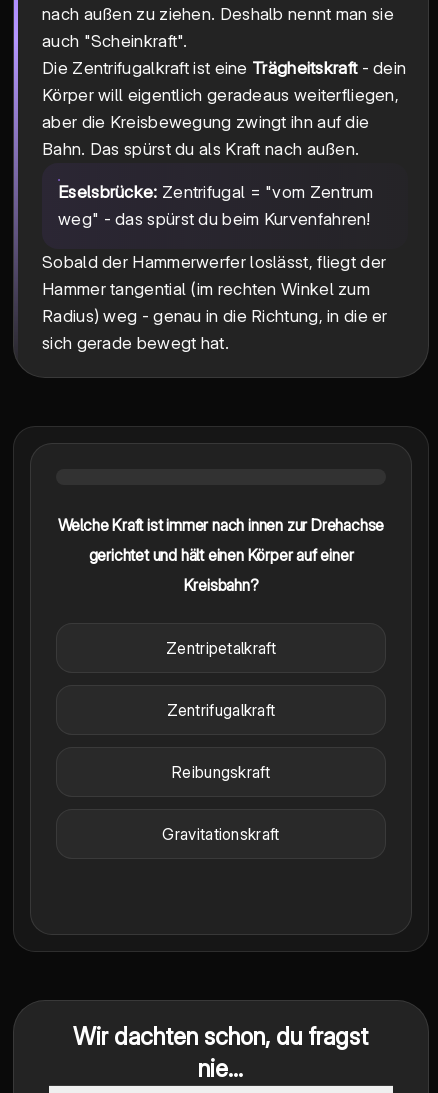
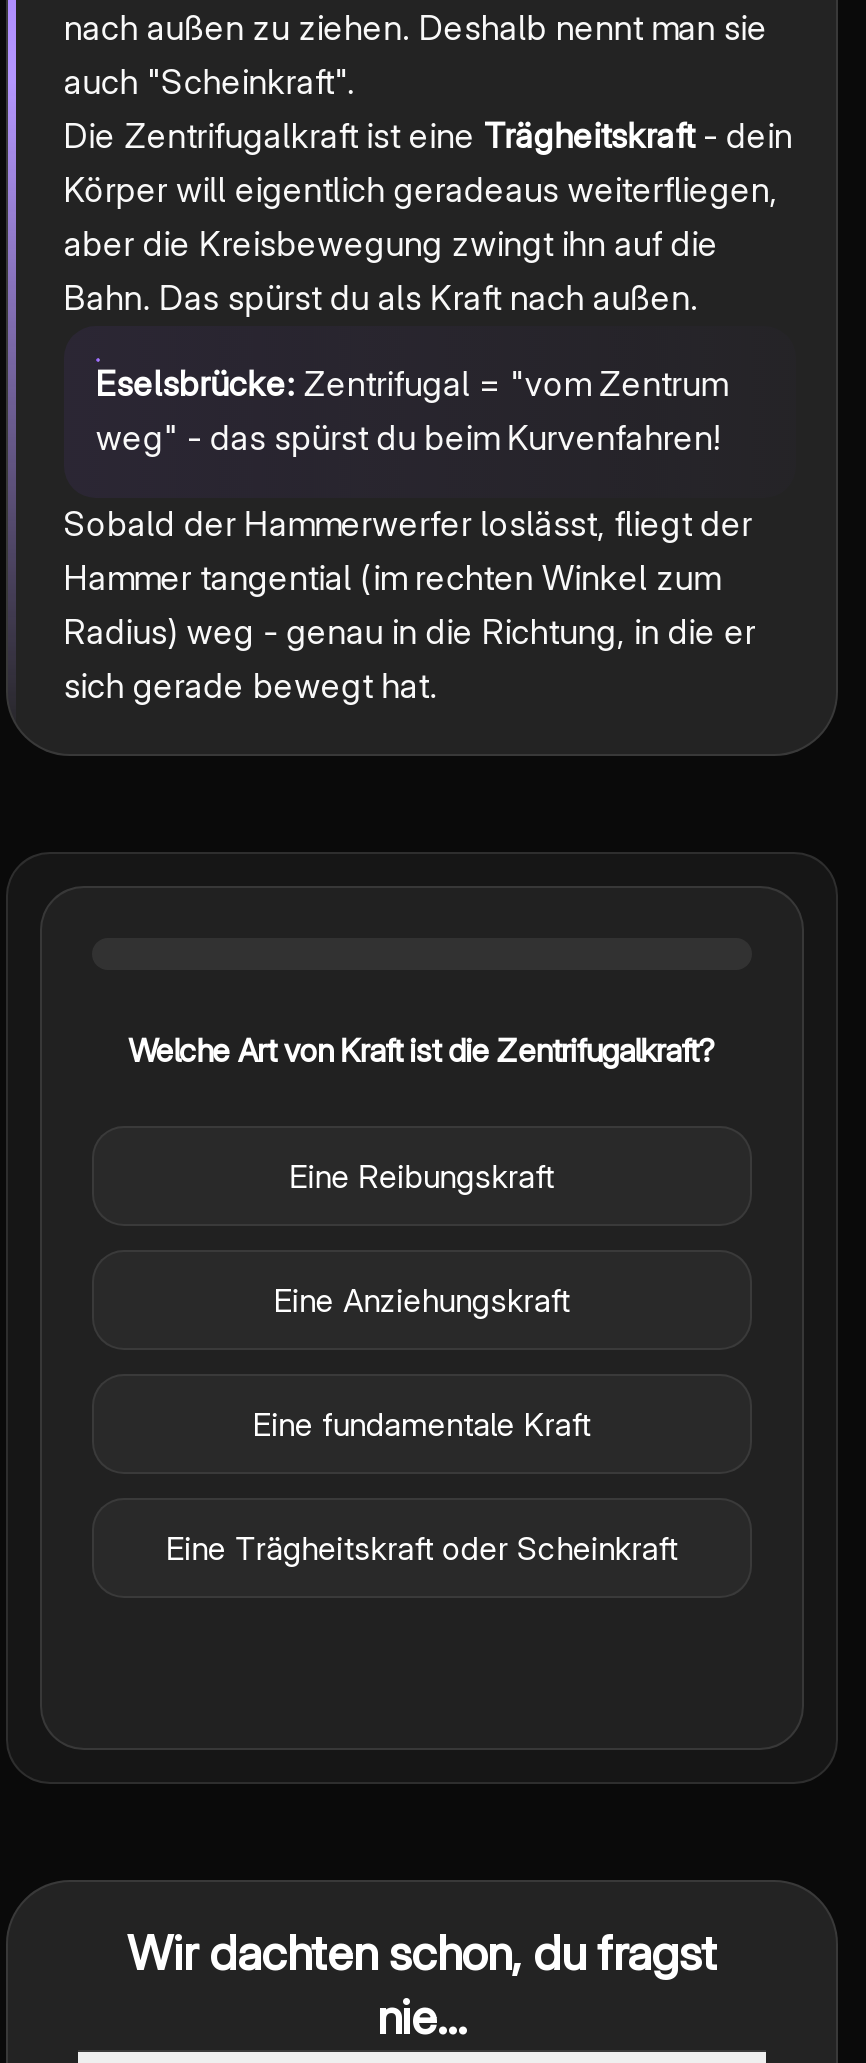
- Welche Kraft ist immer nach innen zur Drehachse
- gerichtet und hält einen Körper auf einer
- Kreisbahn?
- Zentripetalkraft
- Zentrifugalkraft
- Reibungskraft
- Gravitationskraft
+ Welche Art von Kraft ist die Zentrifugalkraft?
+ Eine Reibungskraft
+ Eine Anziehungskraft
+ Eine fundamentale Kraft
+ Eine Trägheitskraft oder Scheinkraft
